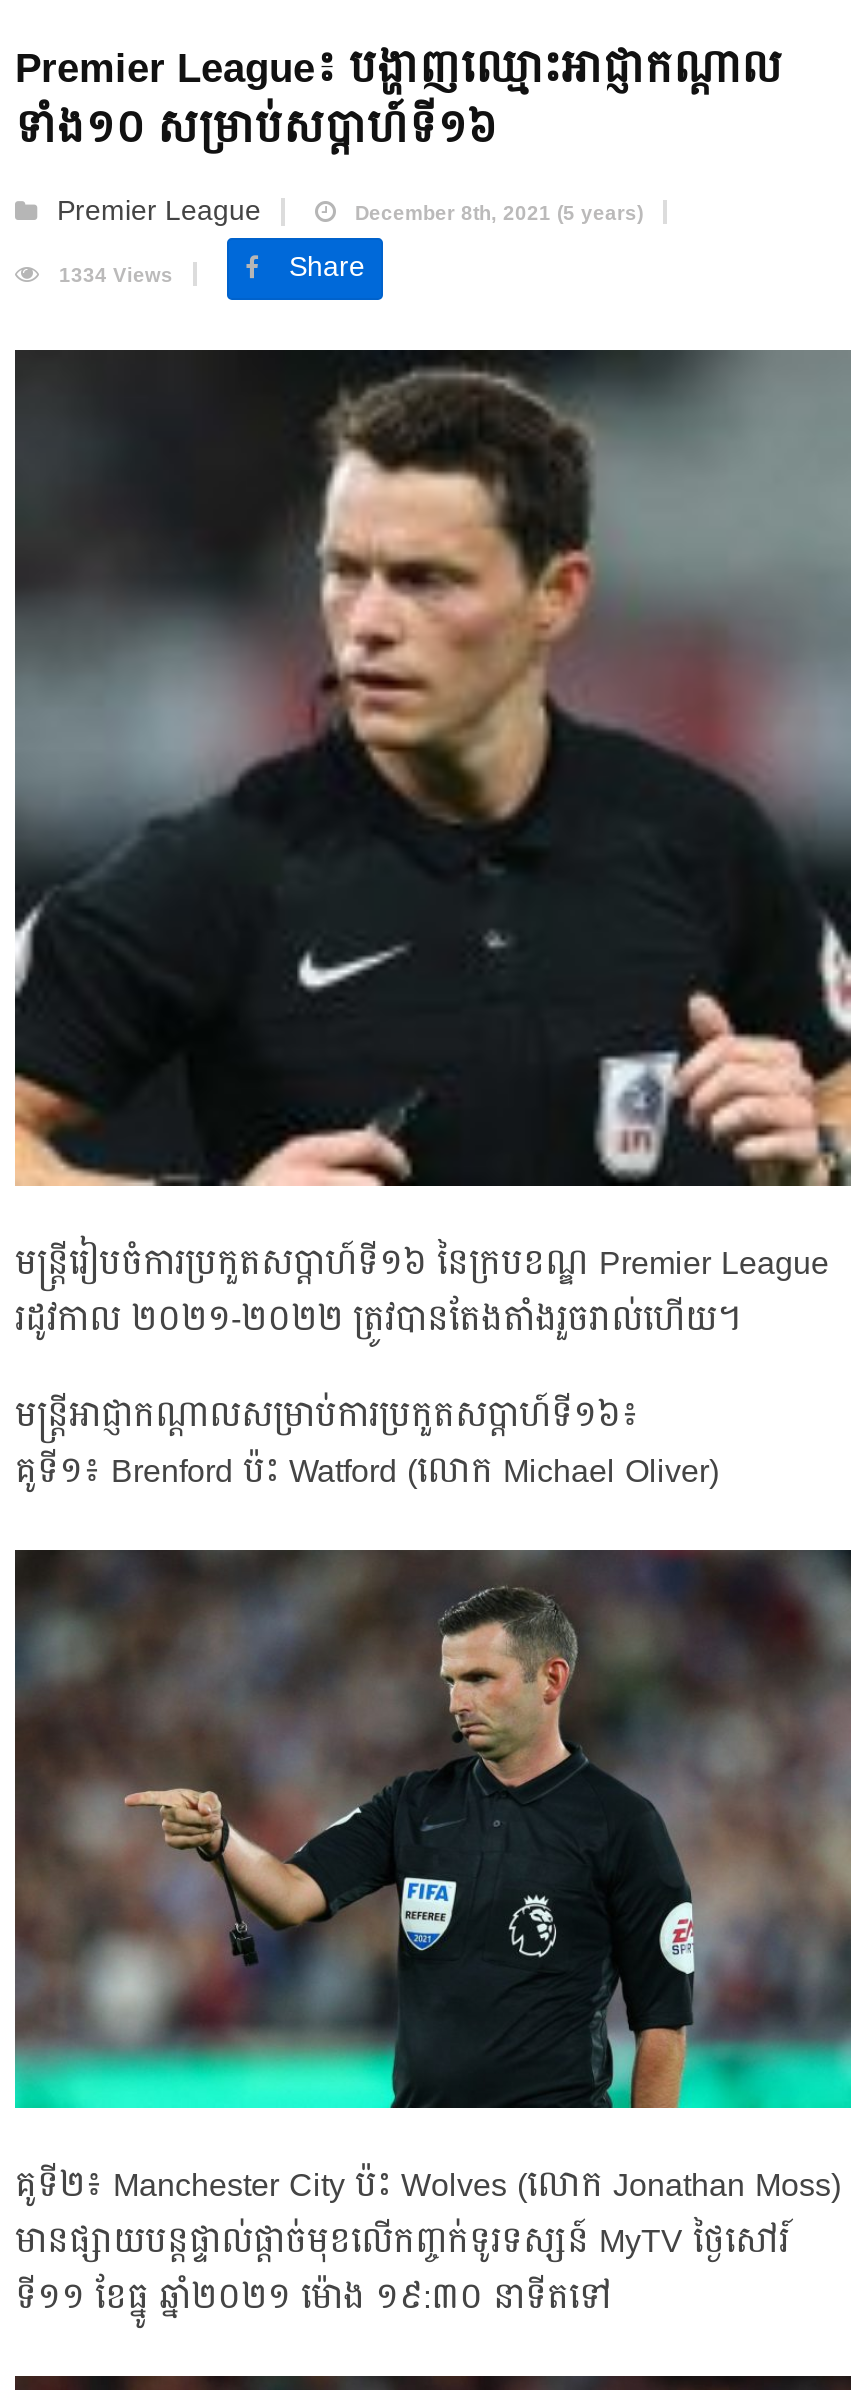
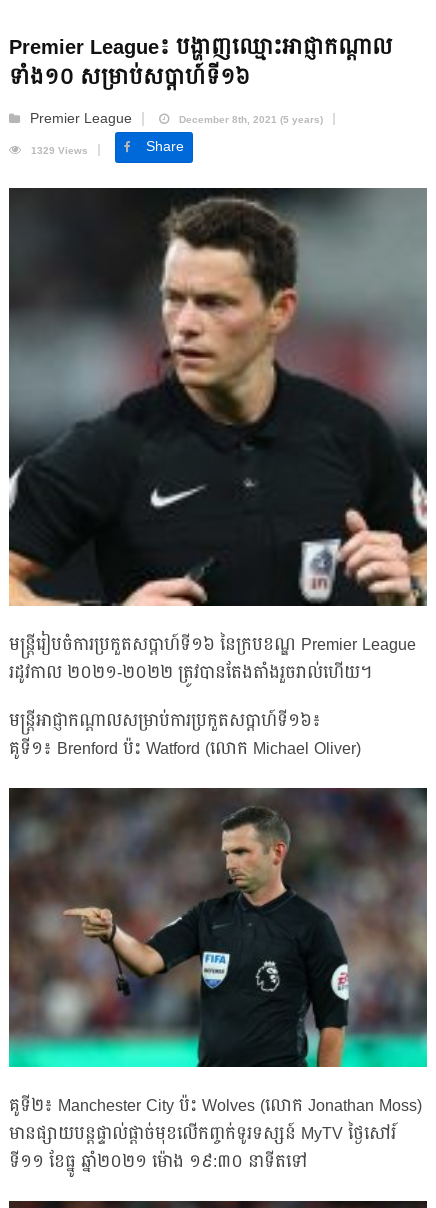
- 1334 Views
+ 1329 Views
